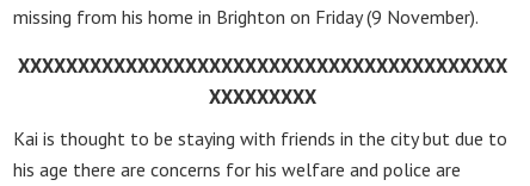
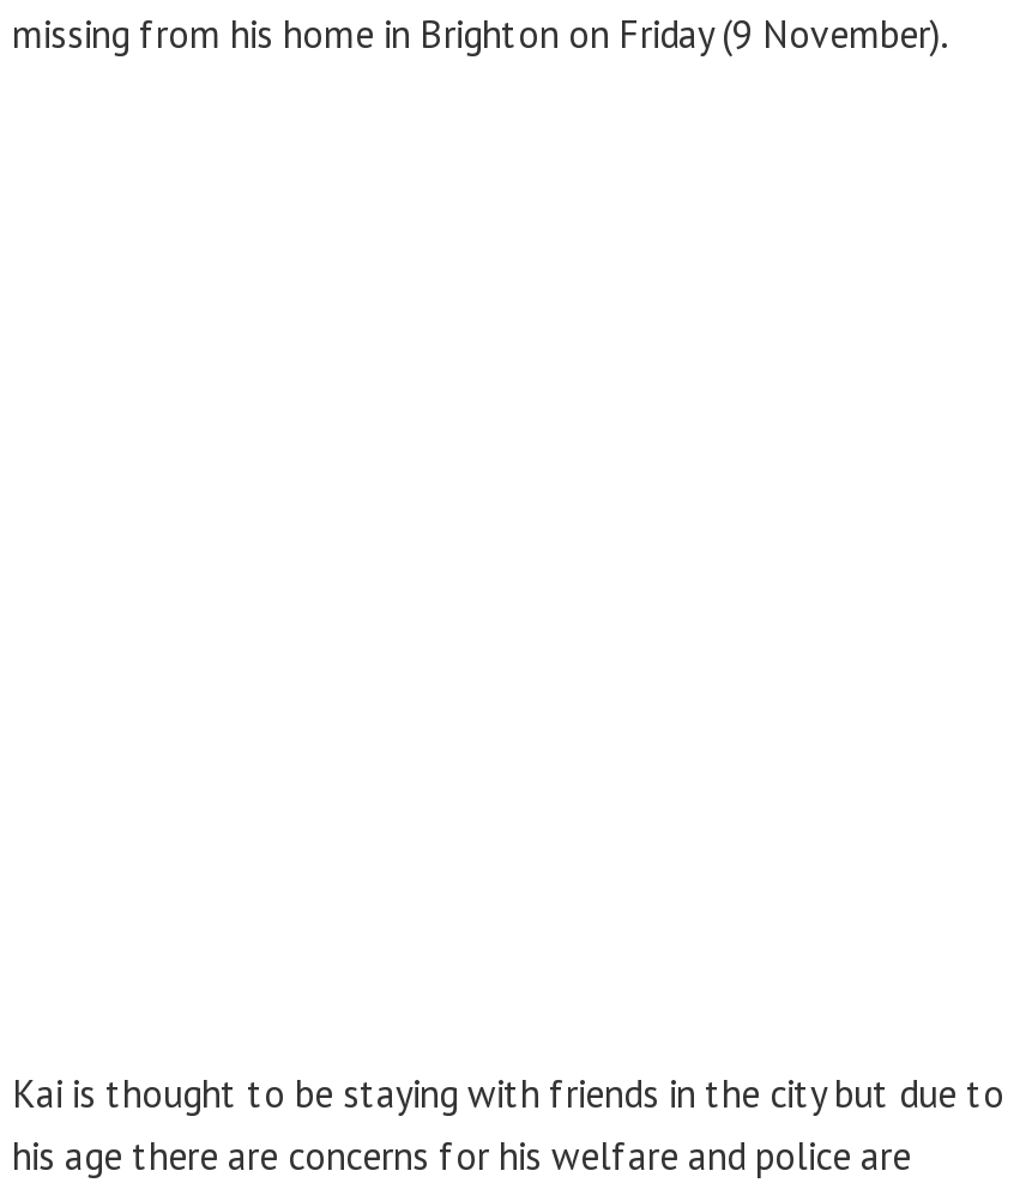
- XXXXXXXXXXXXXXXXXXXXXXXXXXXXXXXXXXXXXXXXX
- XXXXXXXXX
